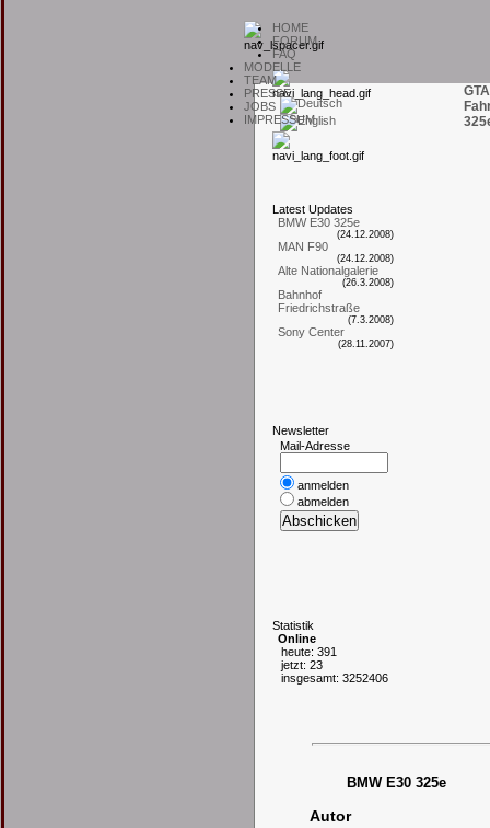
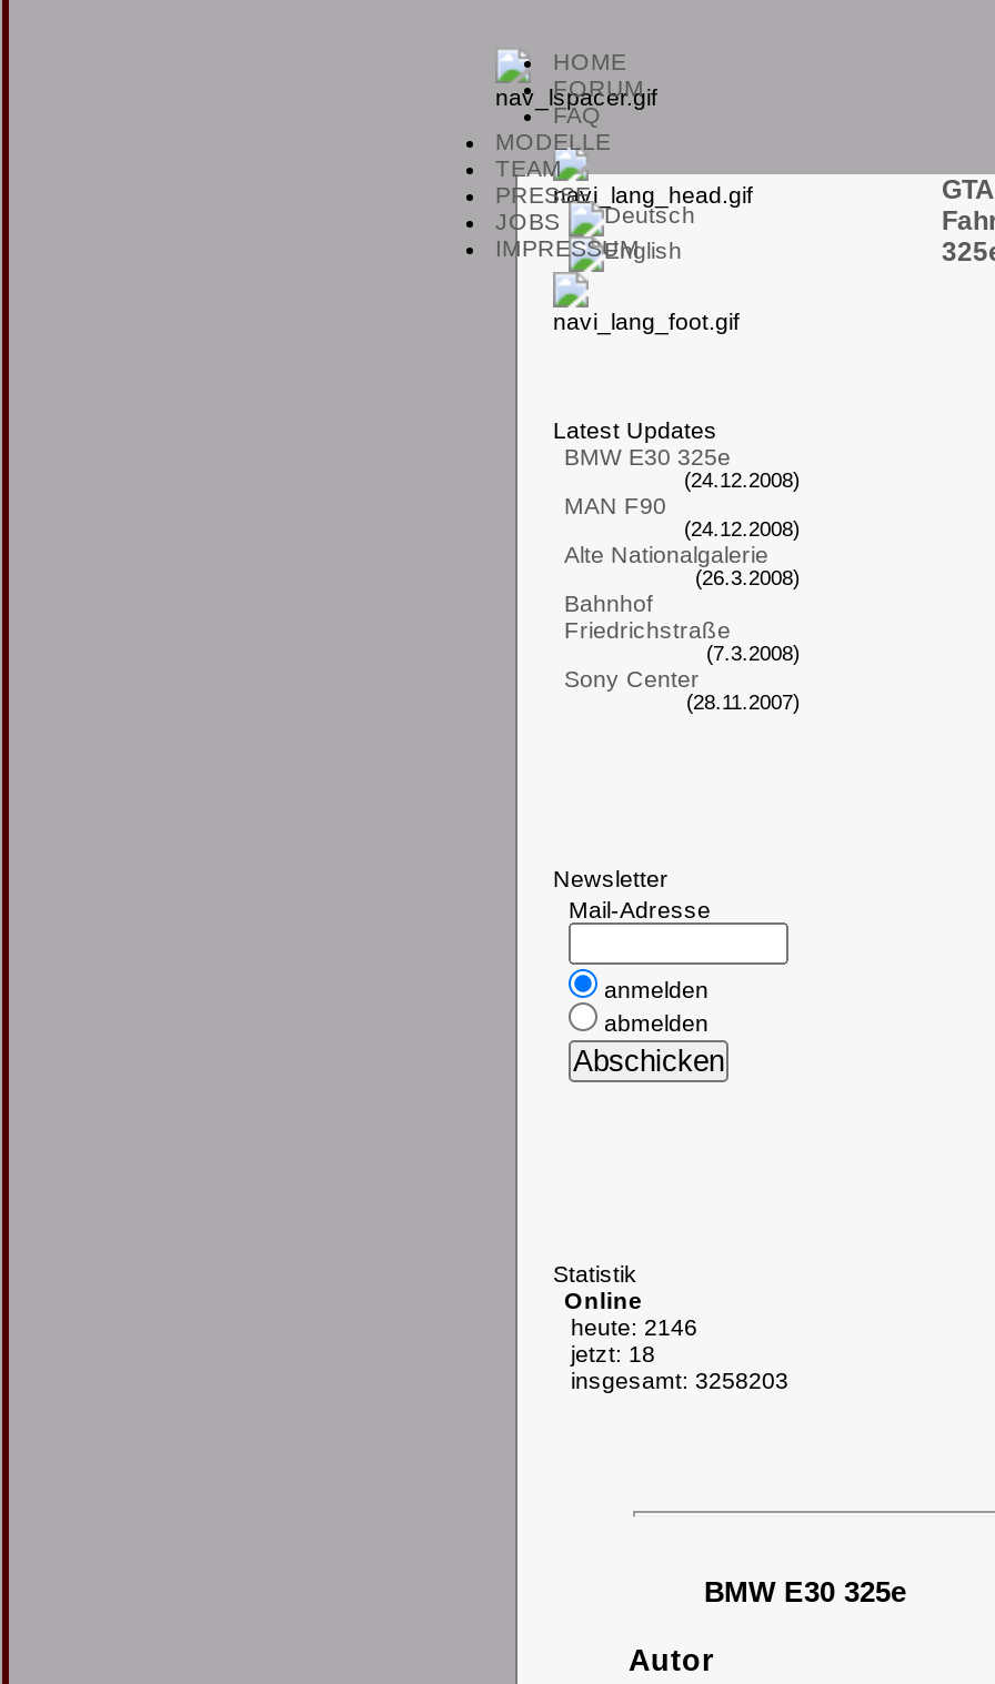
- heute: 391
+ heute: 2146

- jetzt: 23
+ jetzt: 18

- insgesamt: 3252406
+ insgesamt: 3258203
